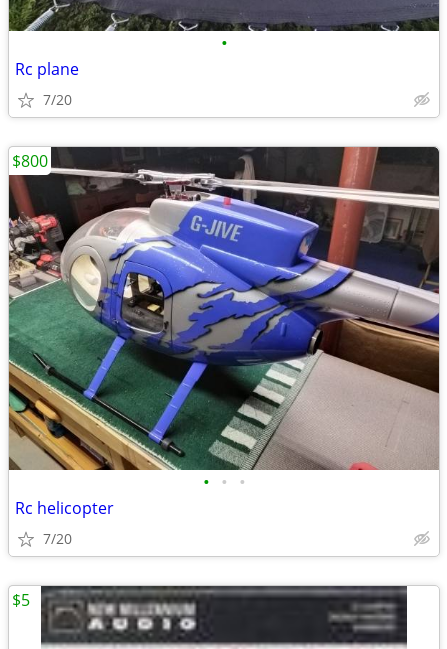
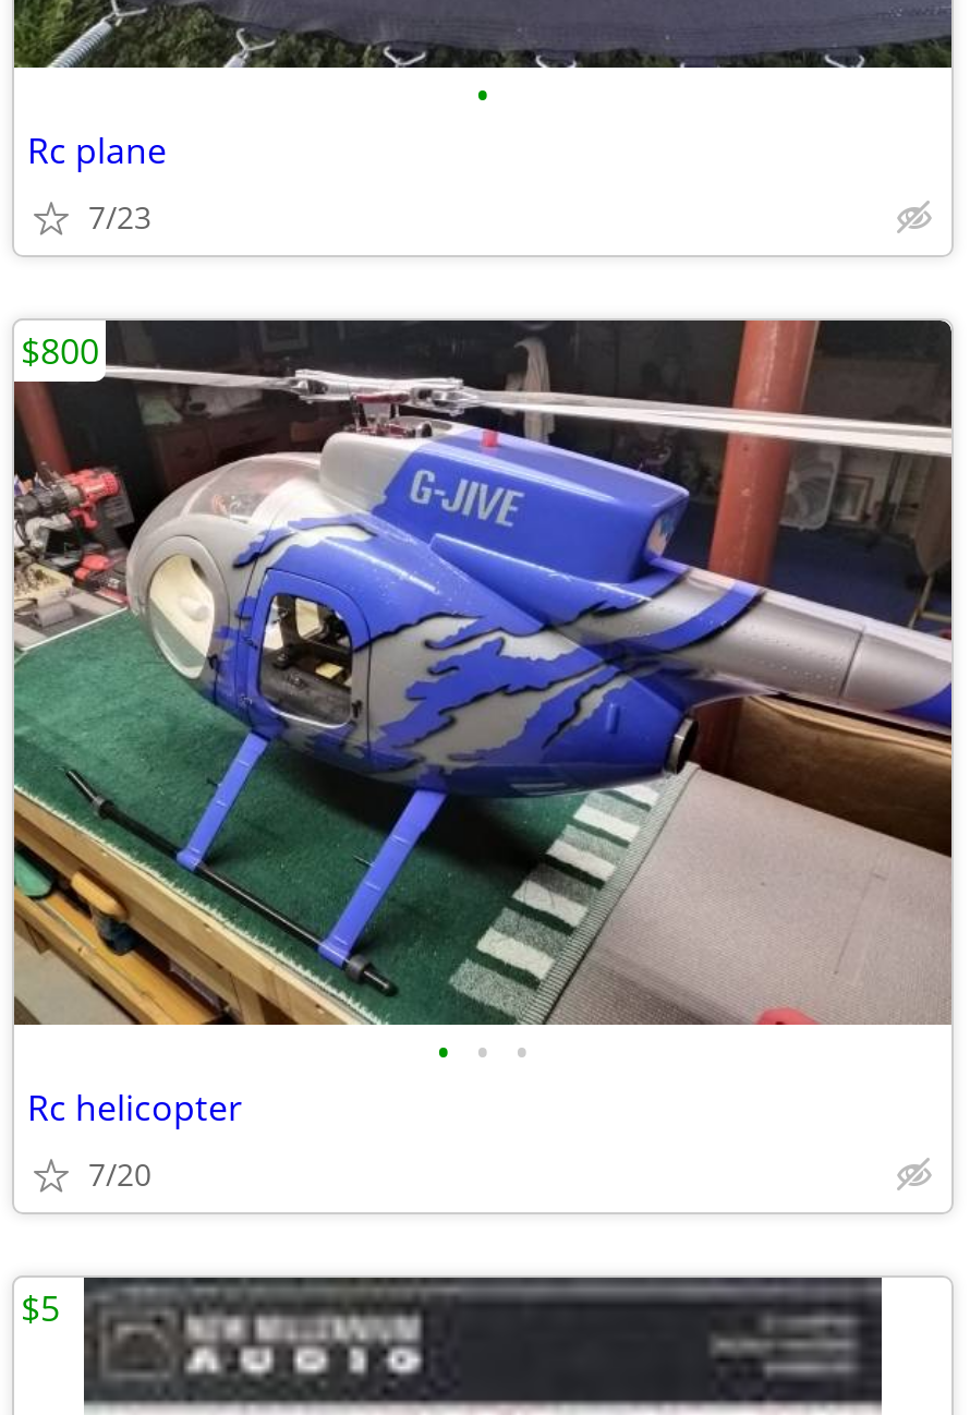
- 7/20
+ 7/23
